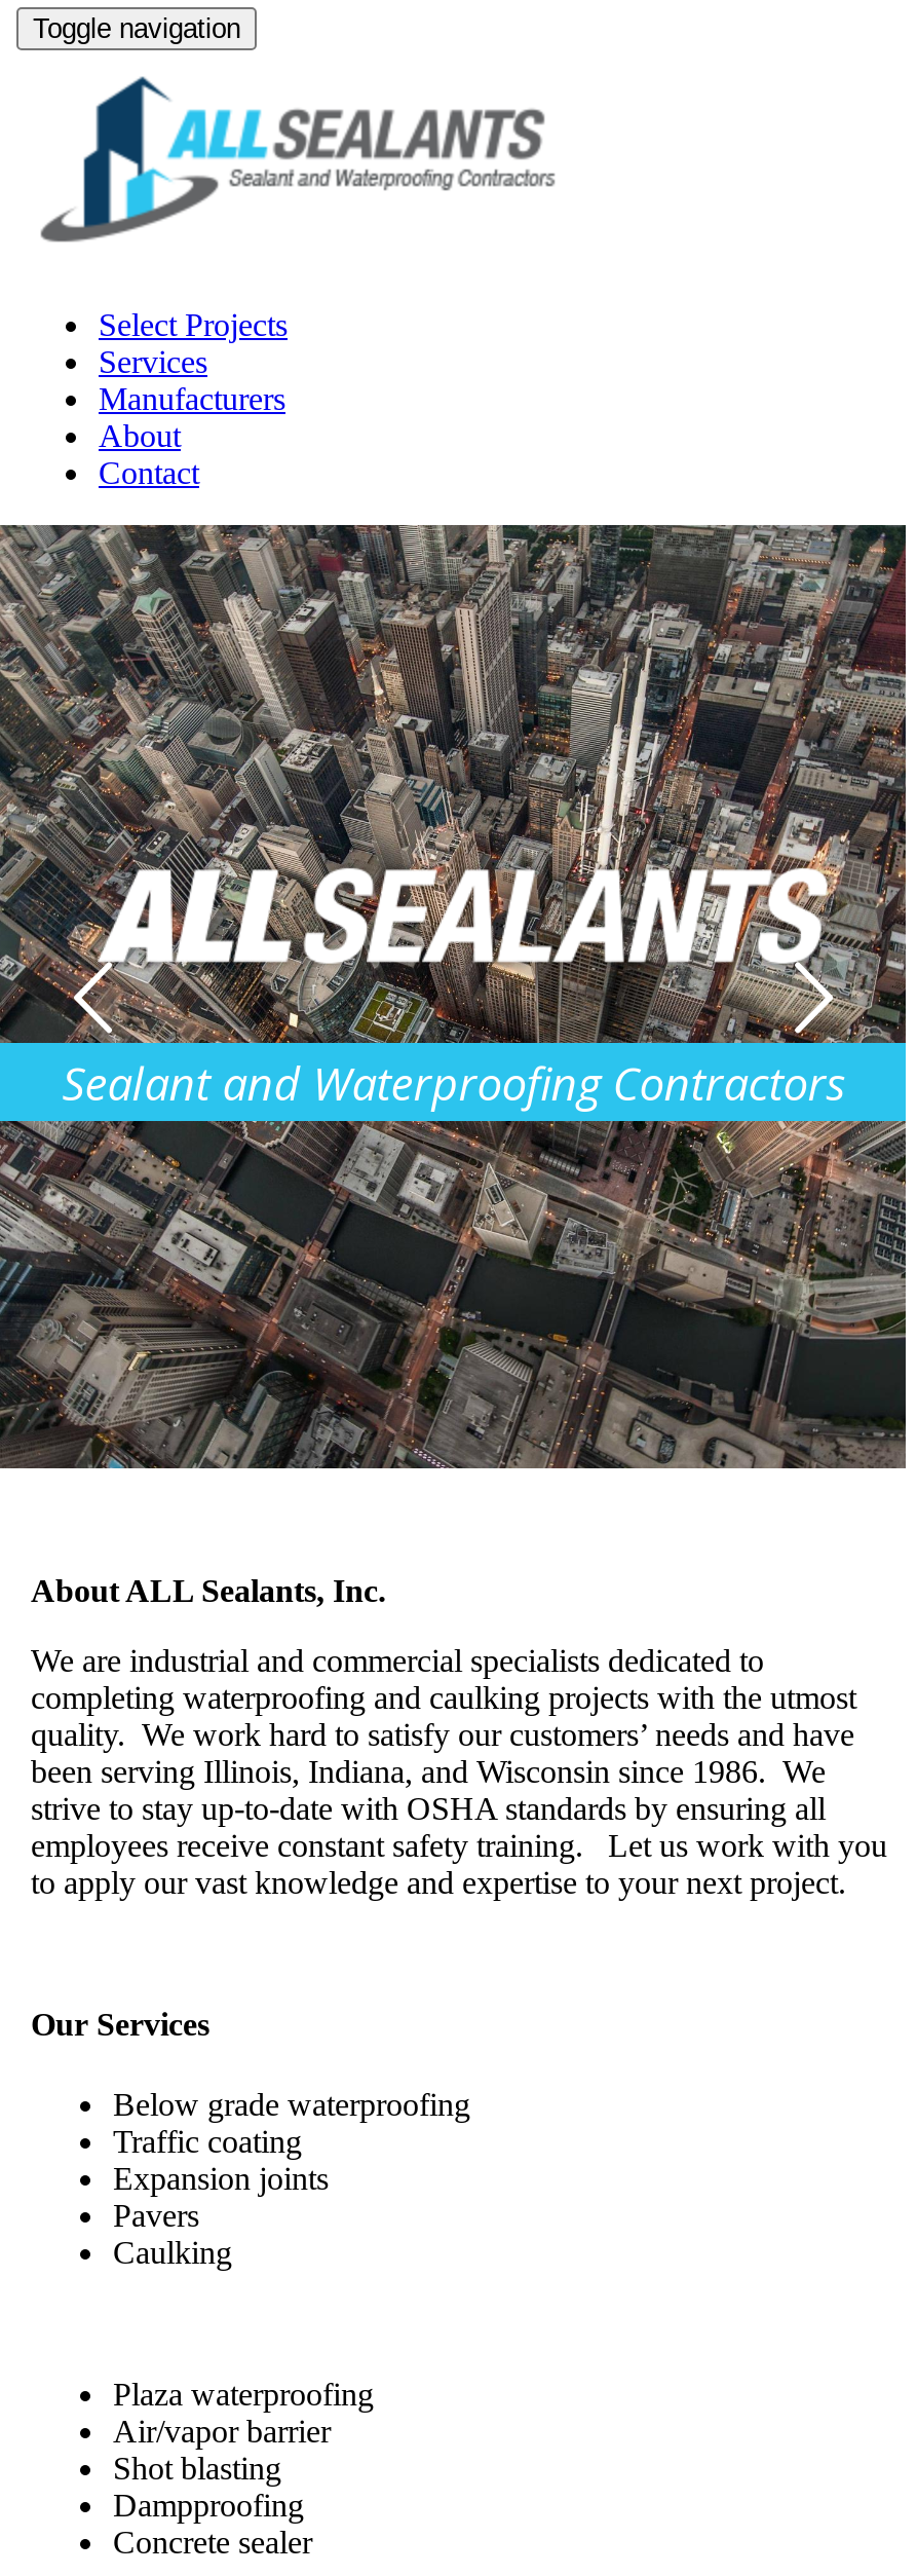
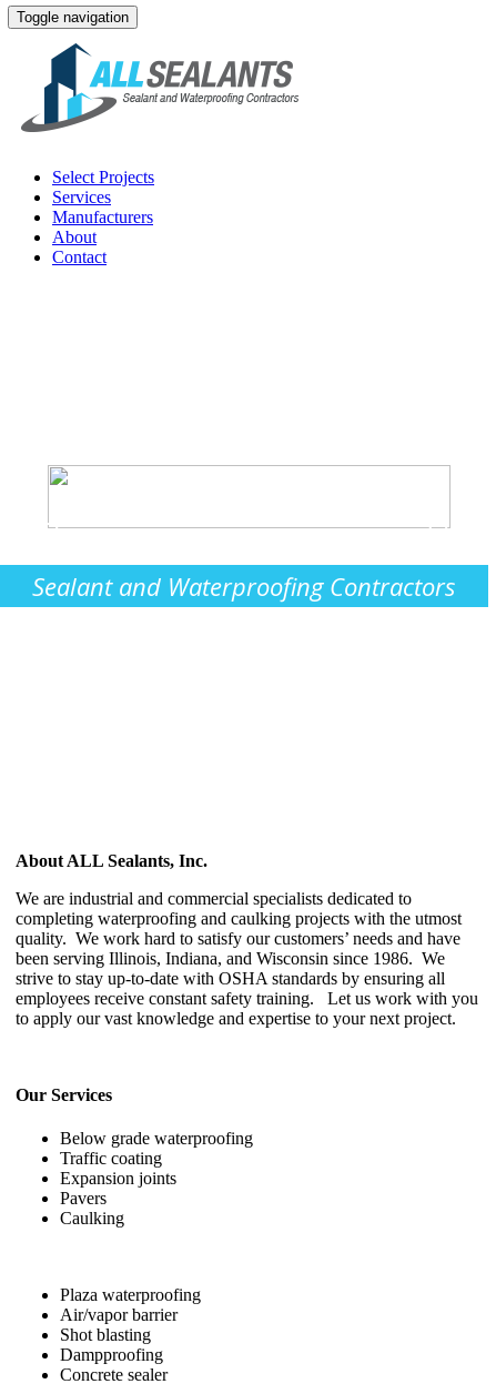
- [image]

- [image]
